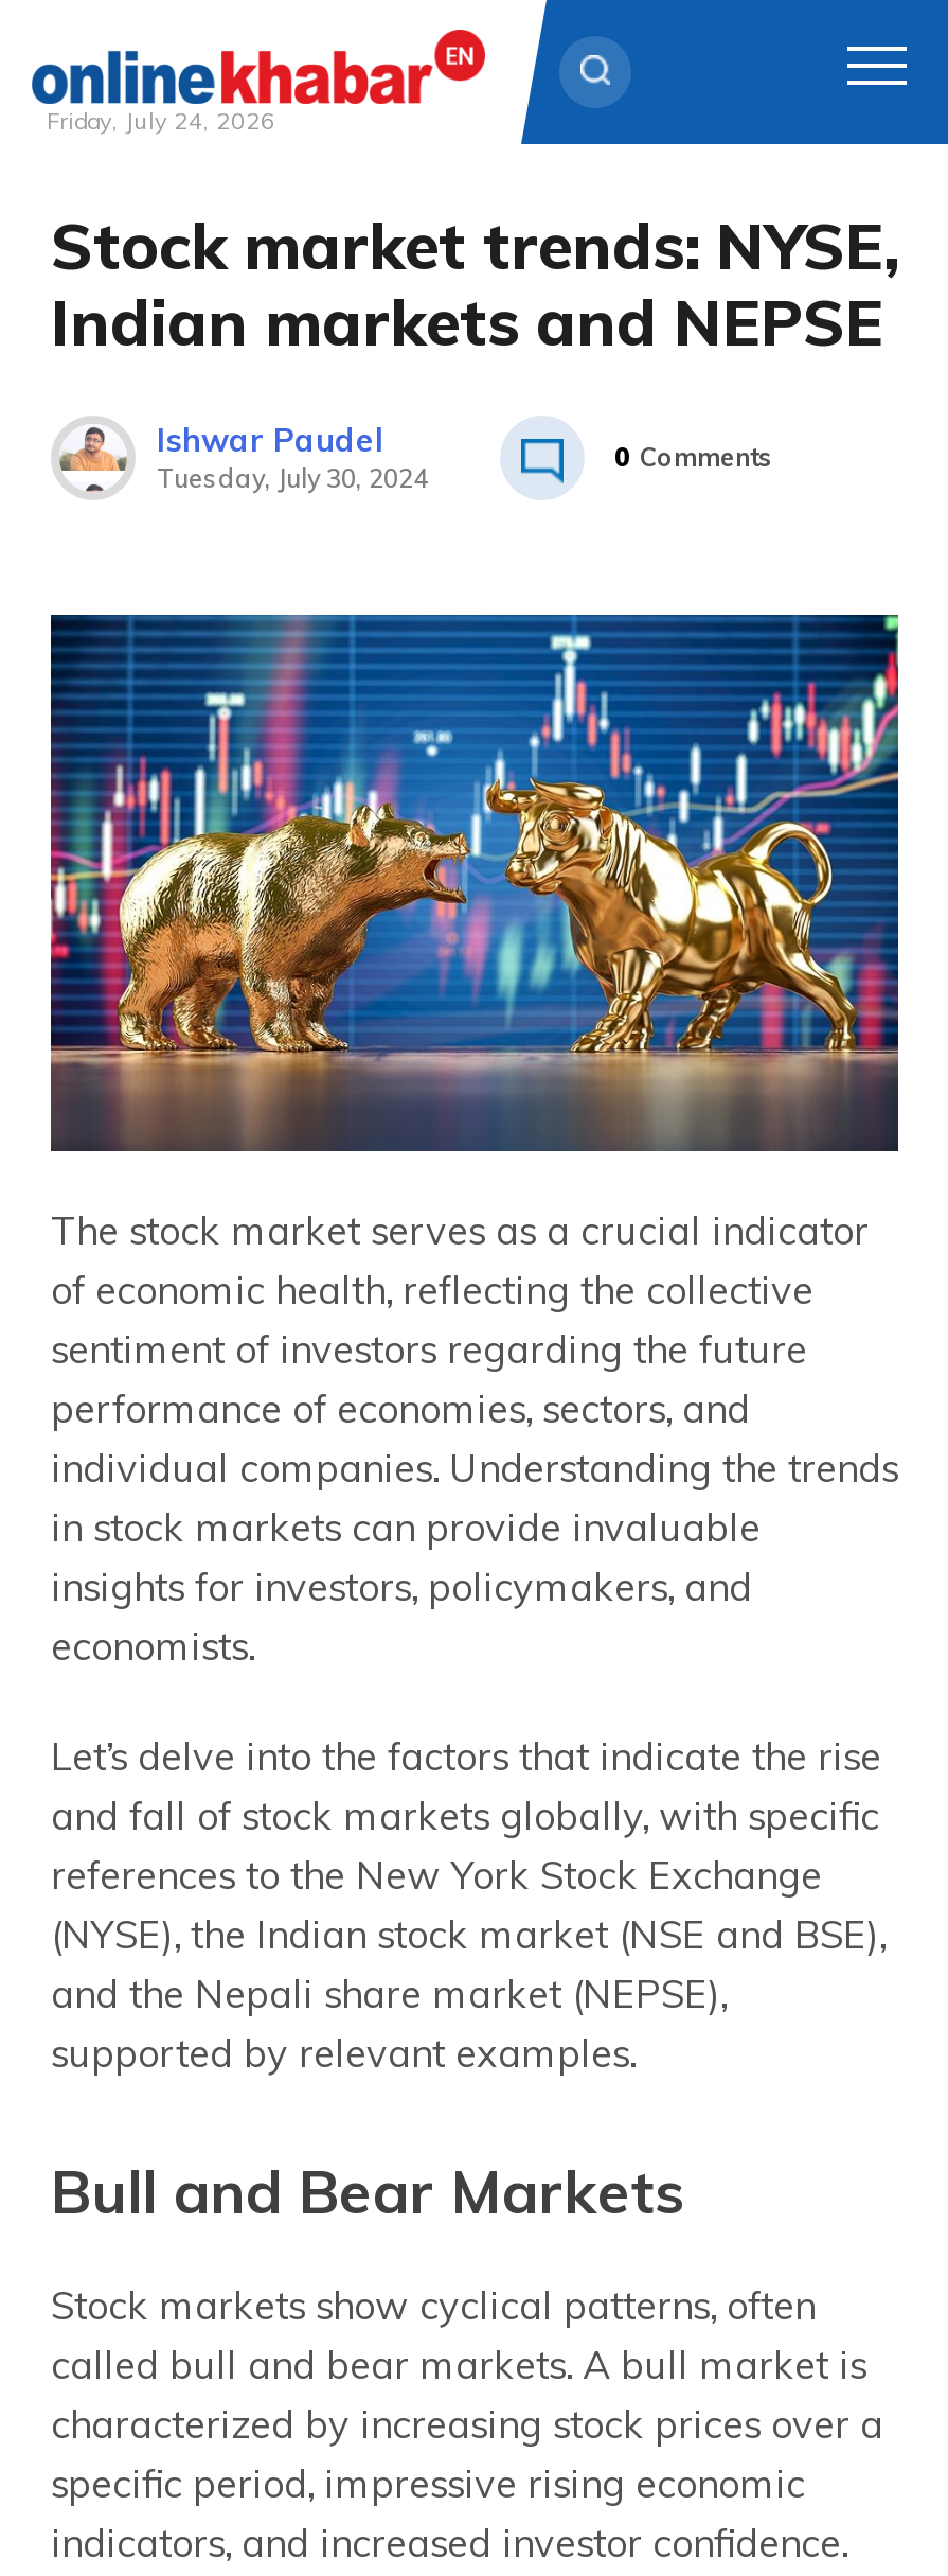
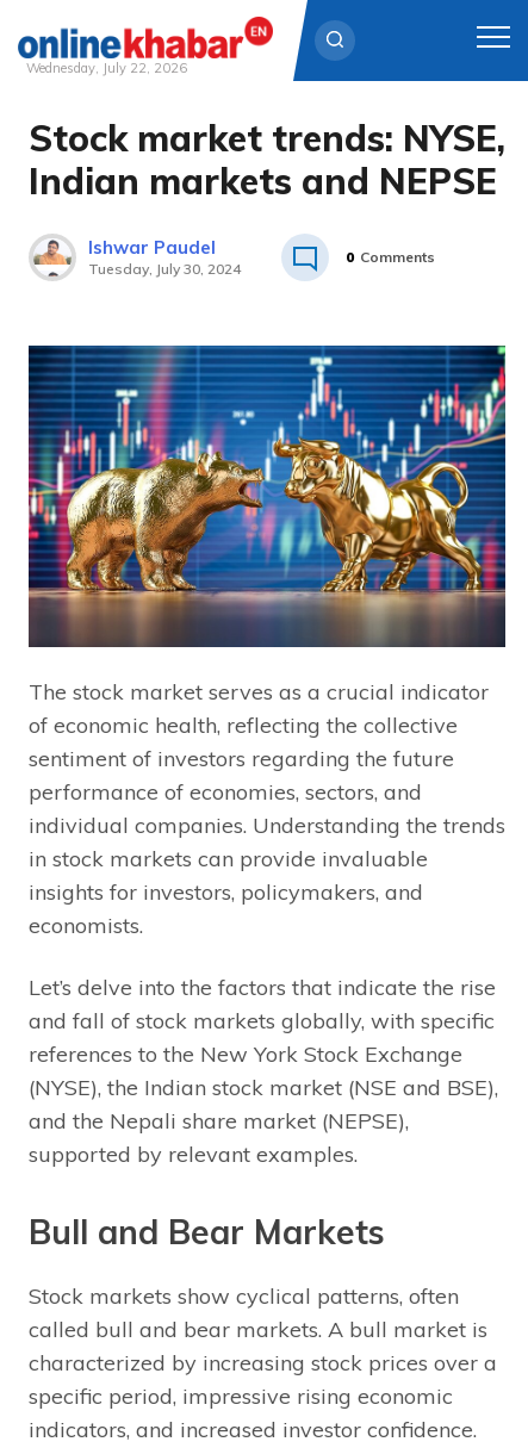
- Friday, July 24, 2026
+ Wednesday, July 22, 2026
